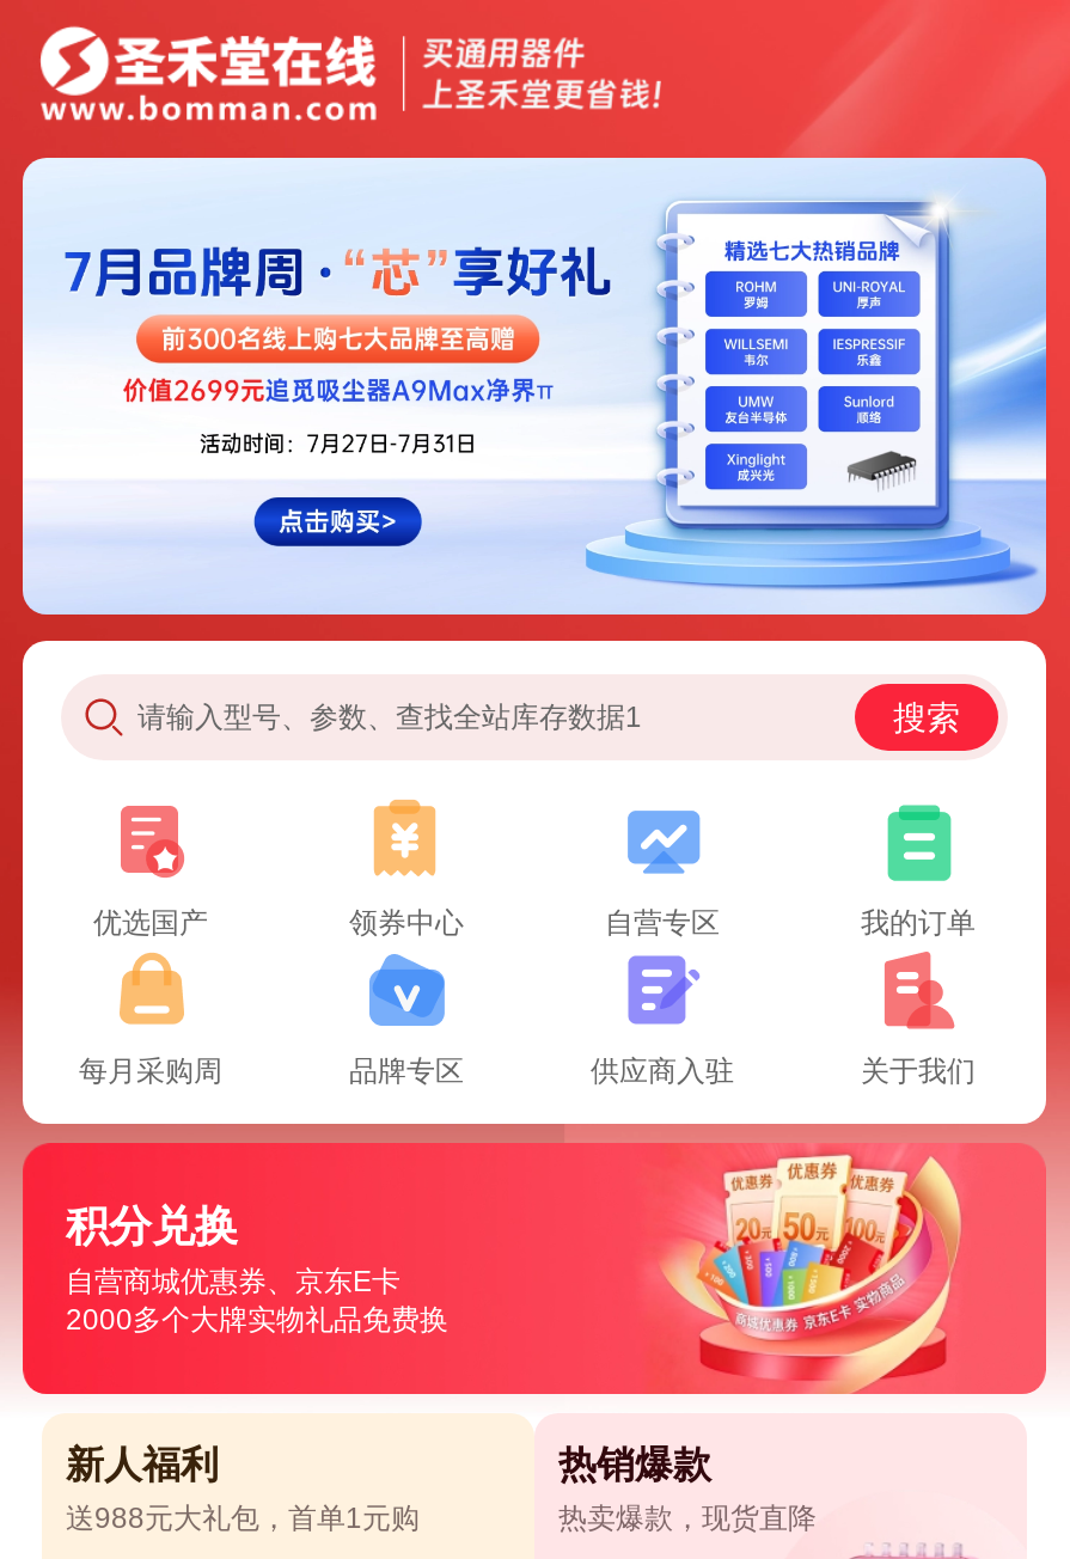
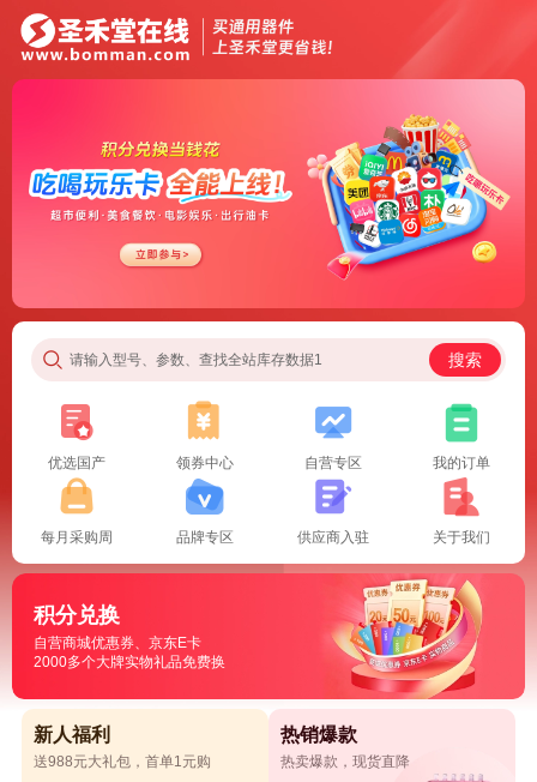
- [image]
+ [image]
